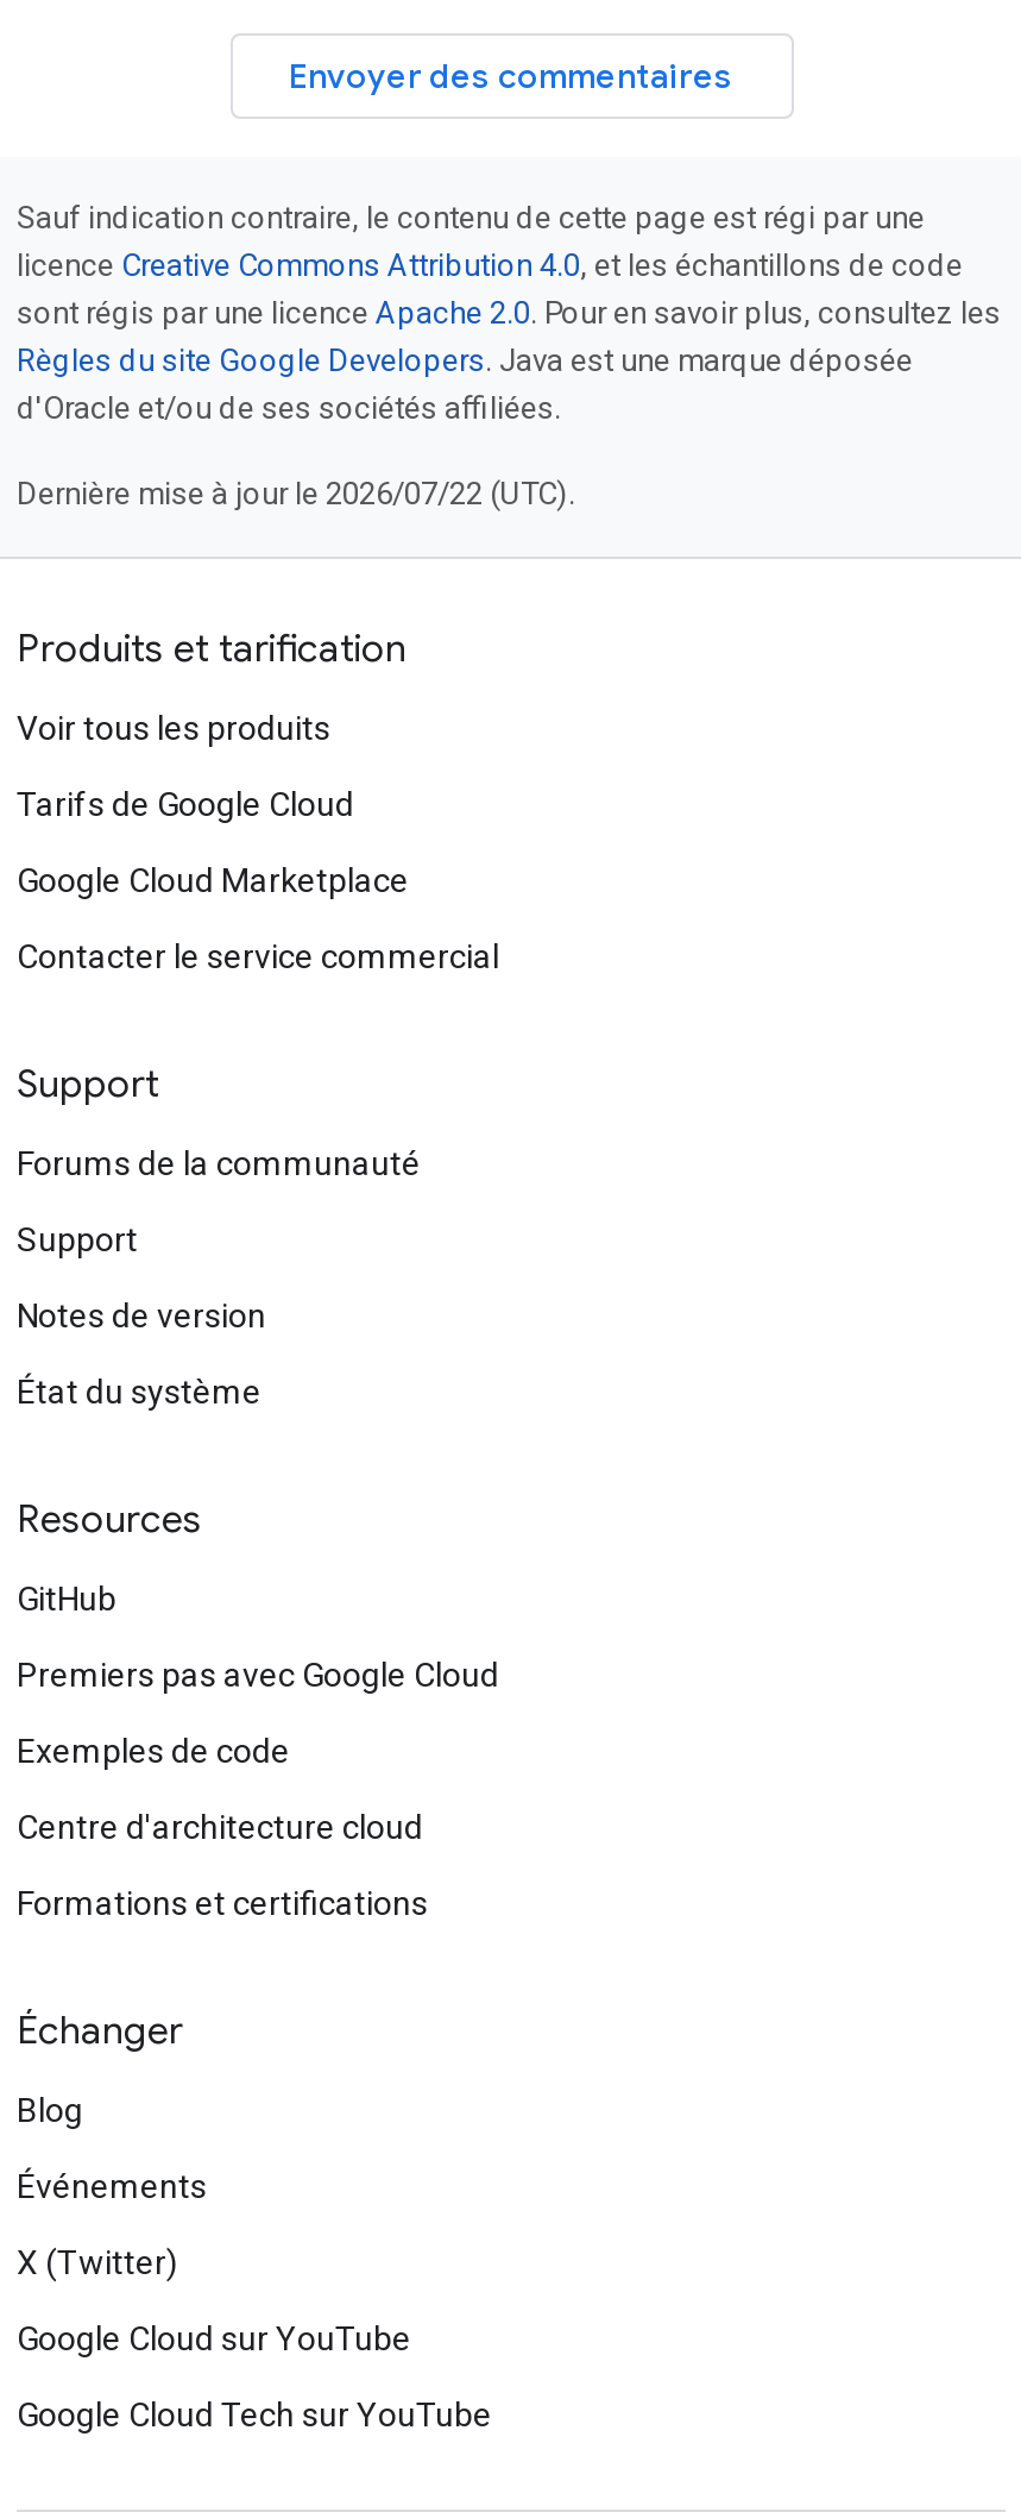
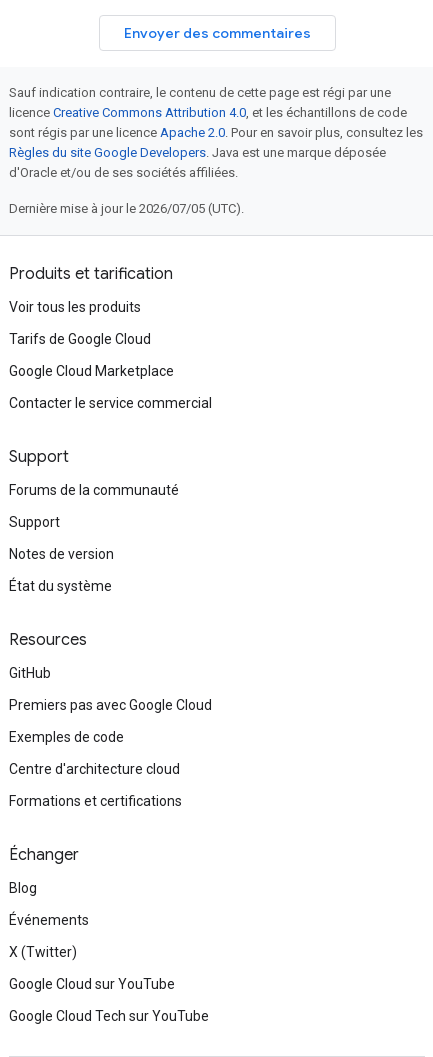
- Dernière mise à jour le 2026/07/22 (UTC).
+ Dernière mise à jour le 2026/07/05 (UTC).
